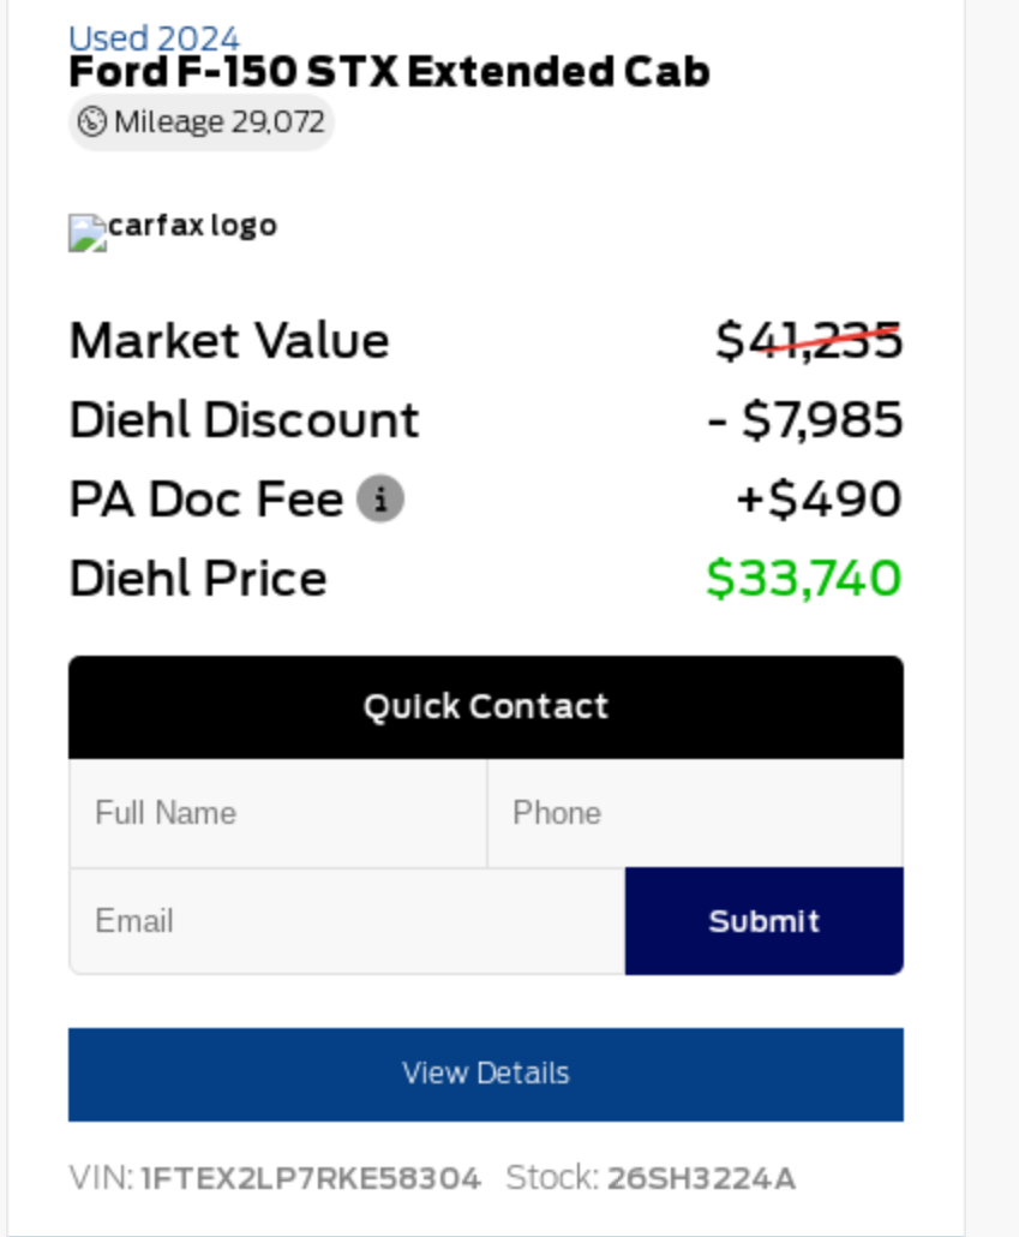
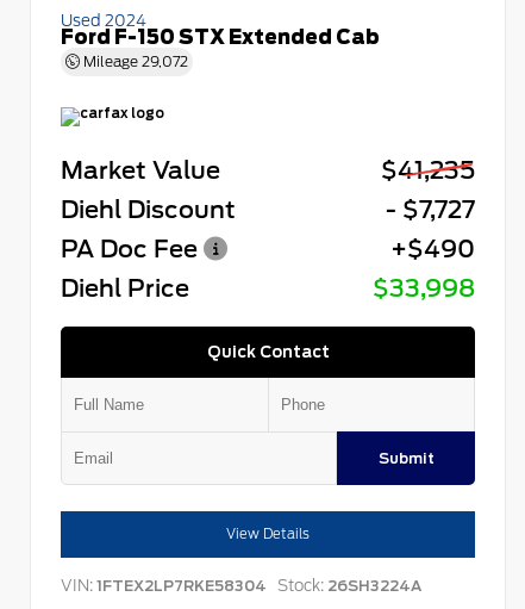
- - $7,985
+ - $7,727

- $33,740
+ $33,998
